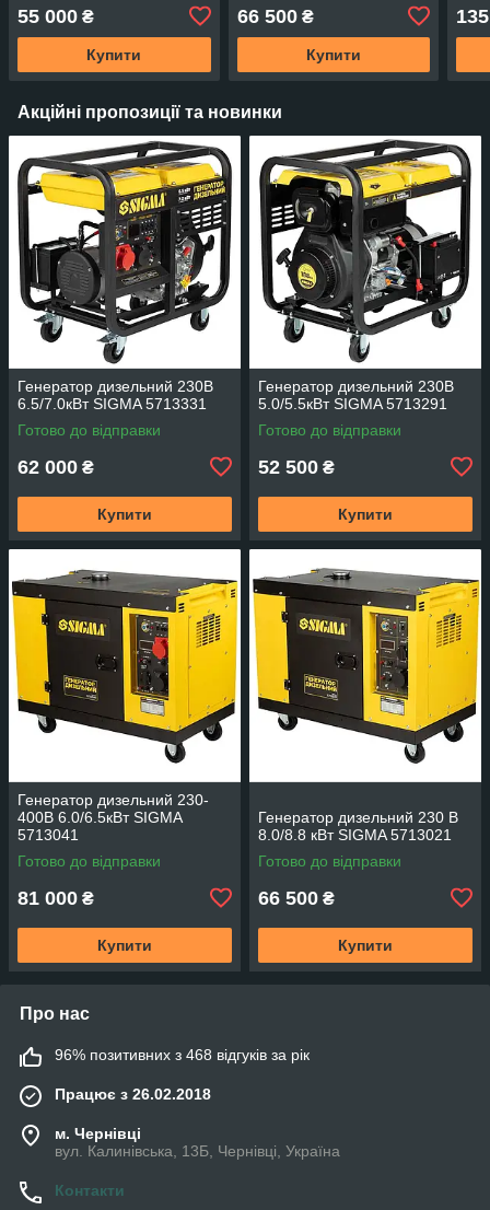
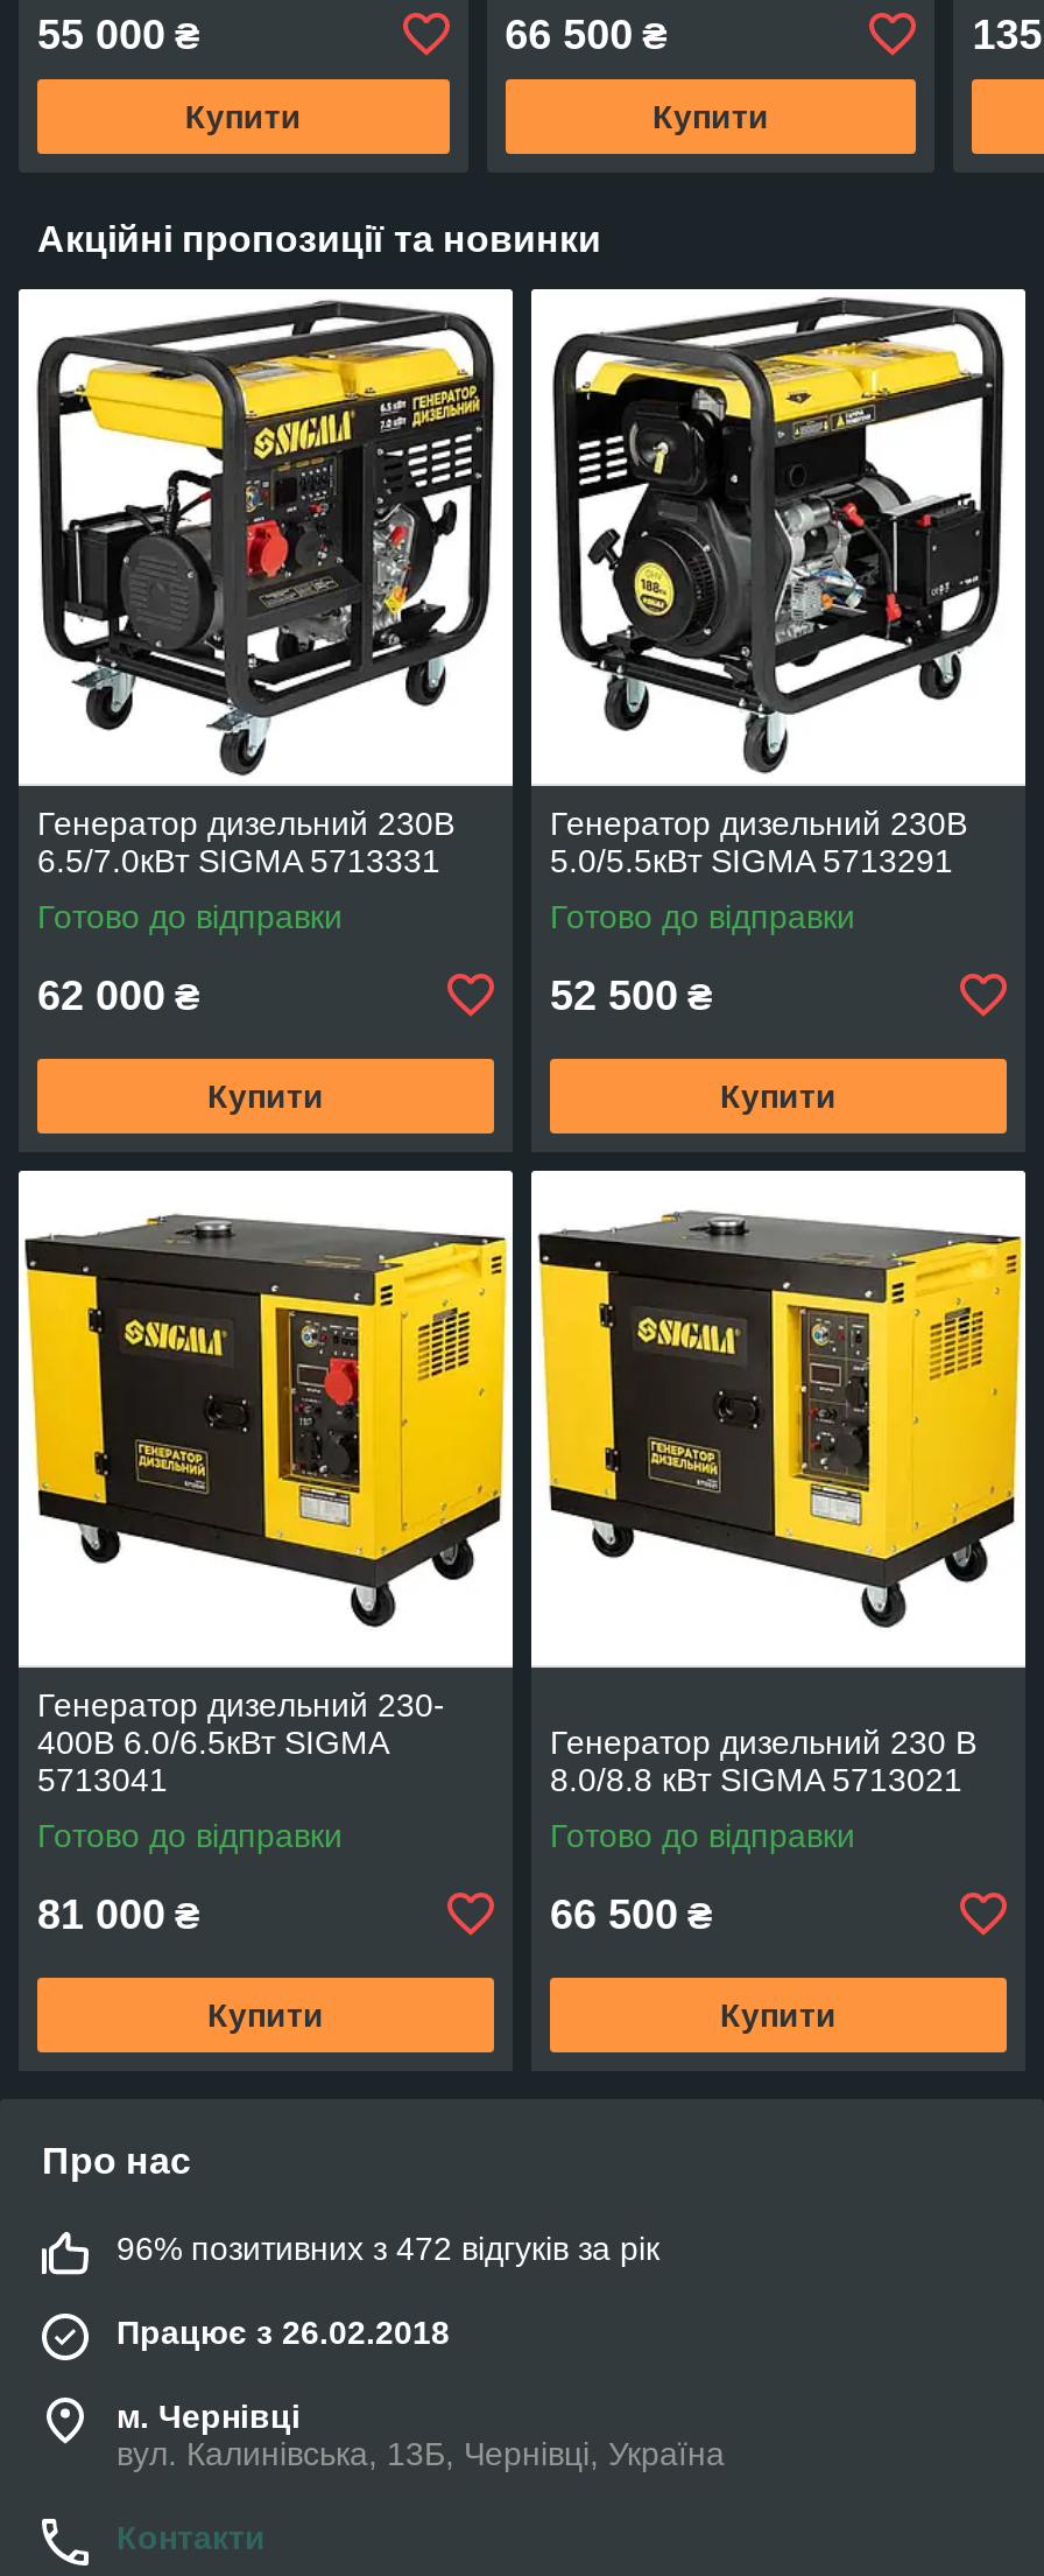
- 96% позитивних з 468 відгуків за рік
+ 96% позитивних з 472 відгуків за рік
